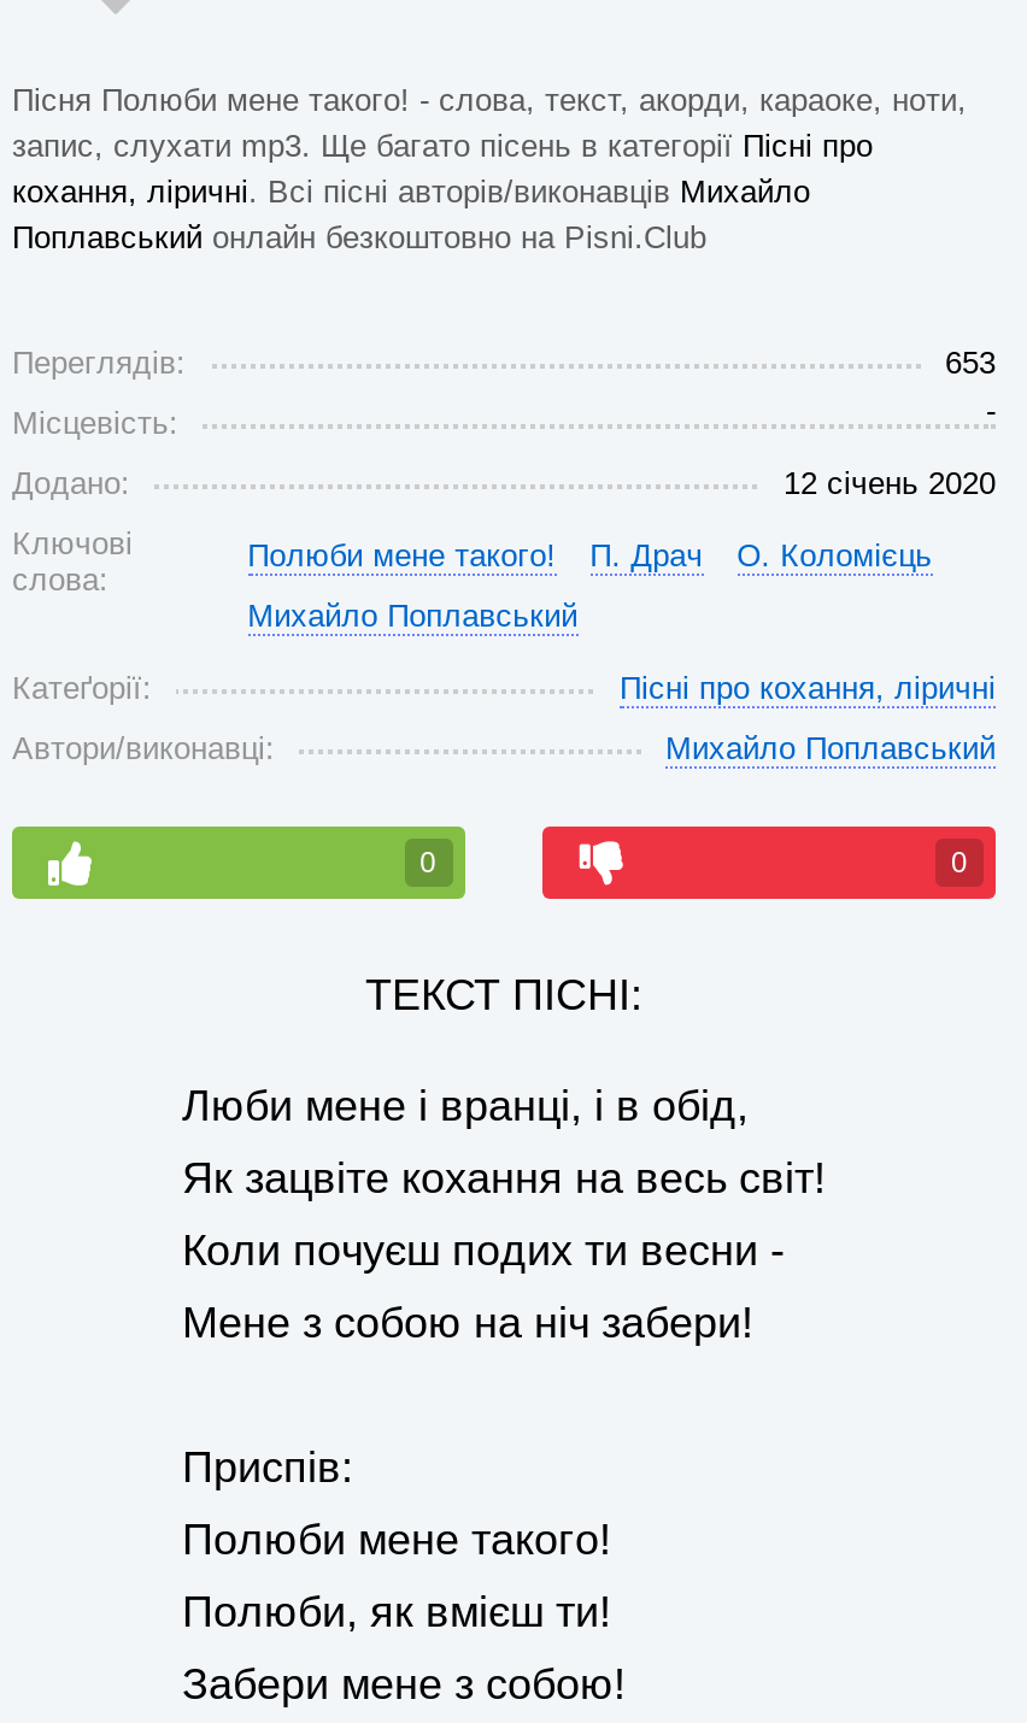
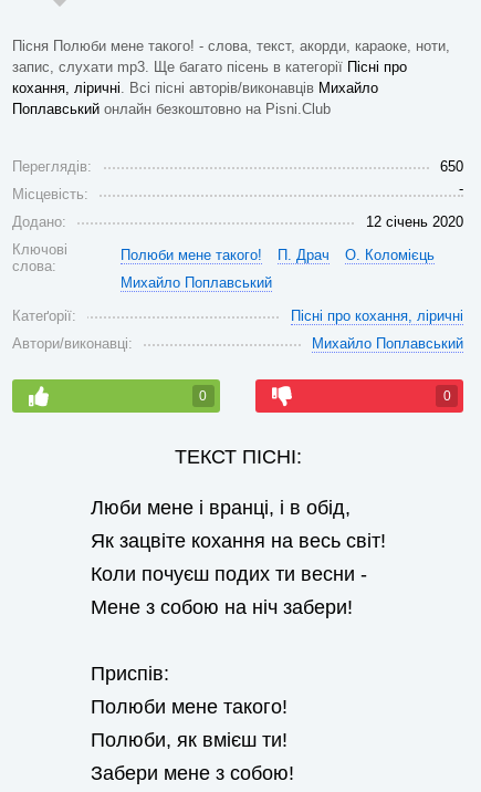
- 653
+ 650
